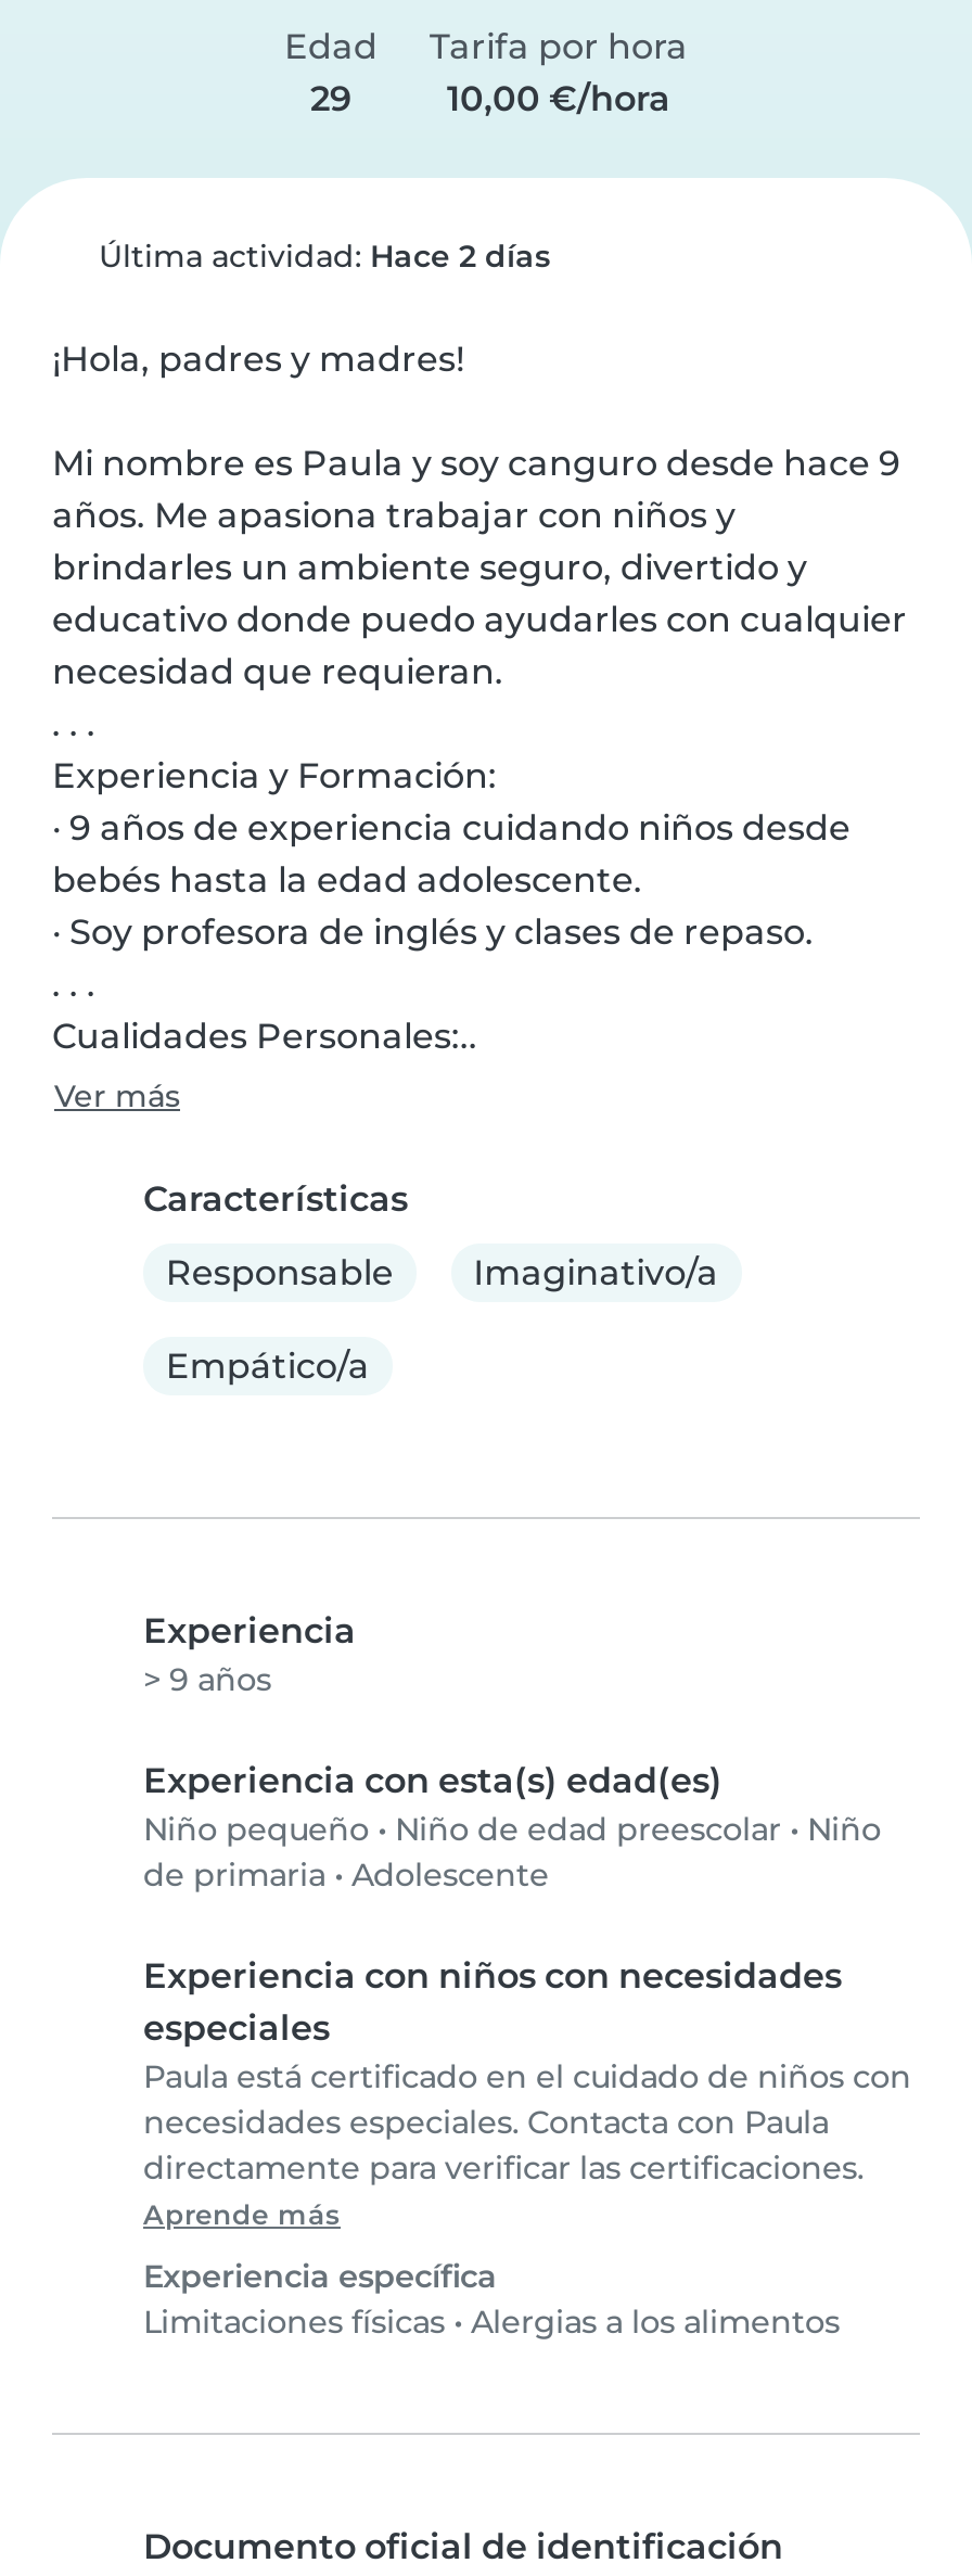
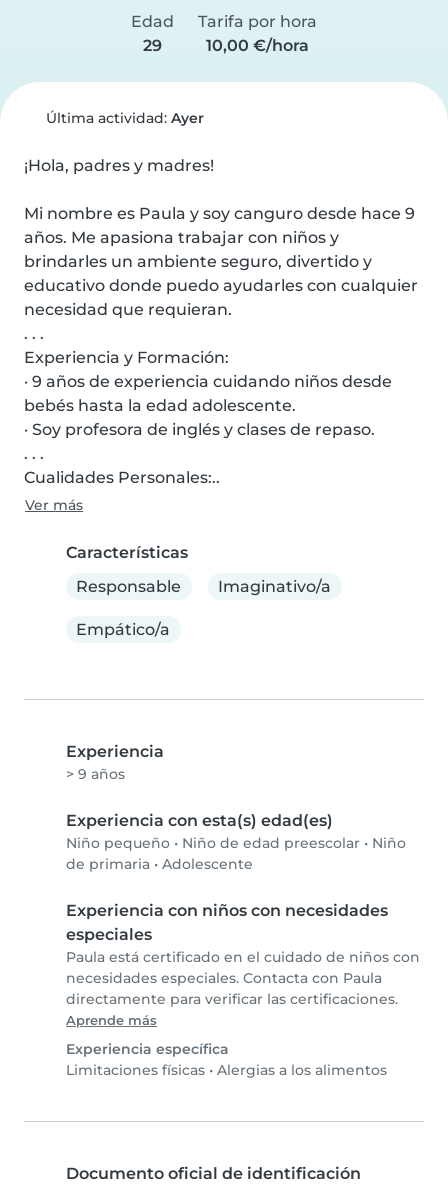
- Última actividad: Hace 2 días
+ Última actividad: Ayer
